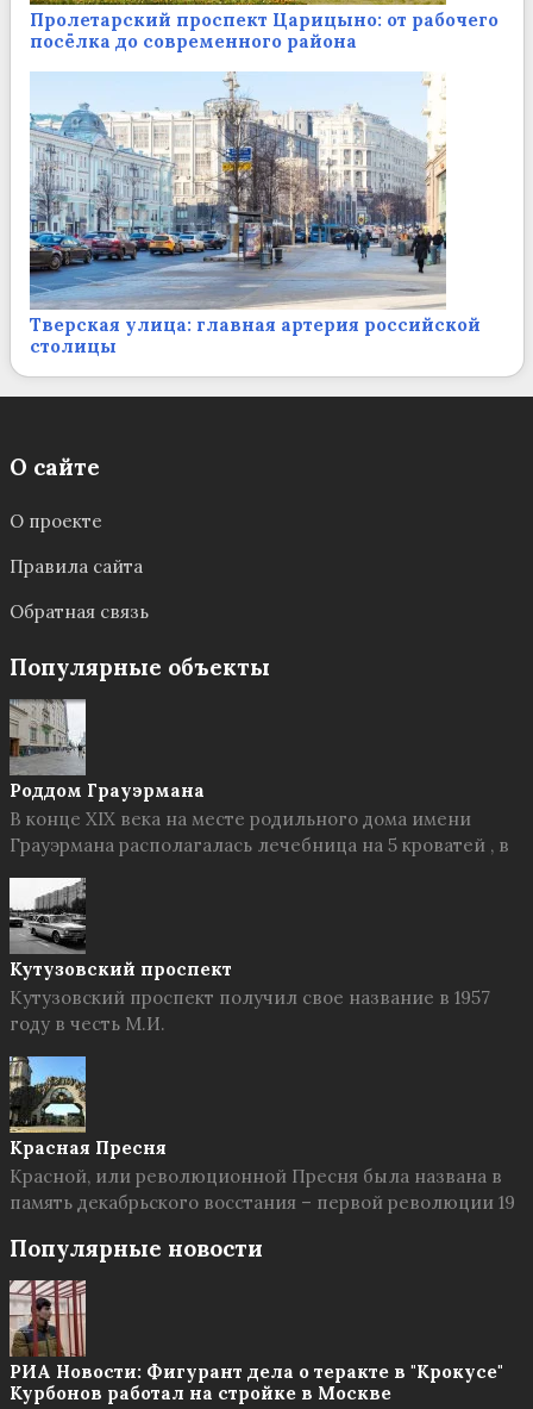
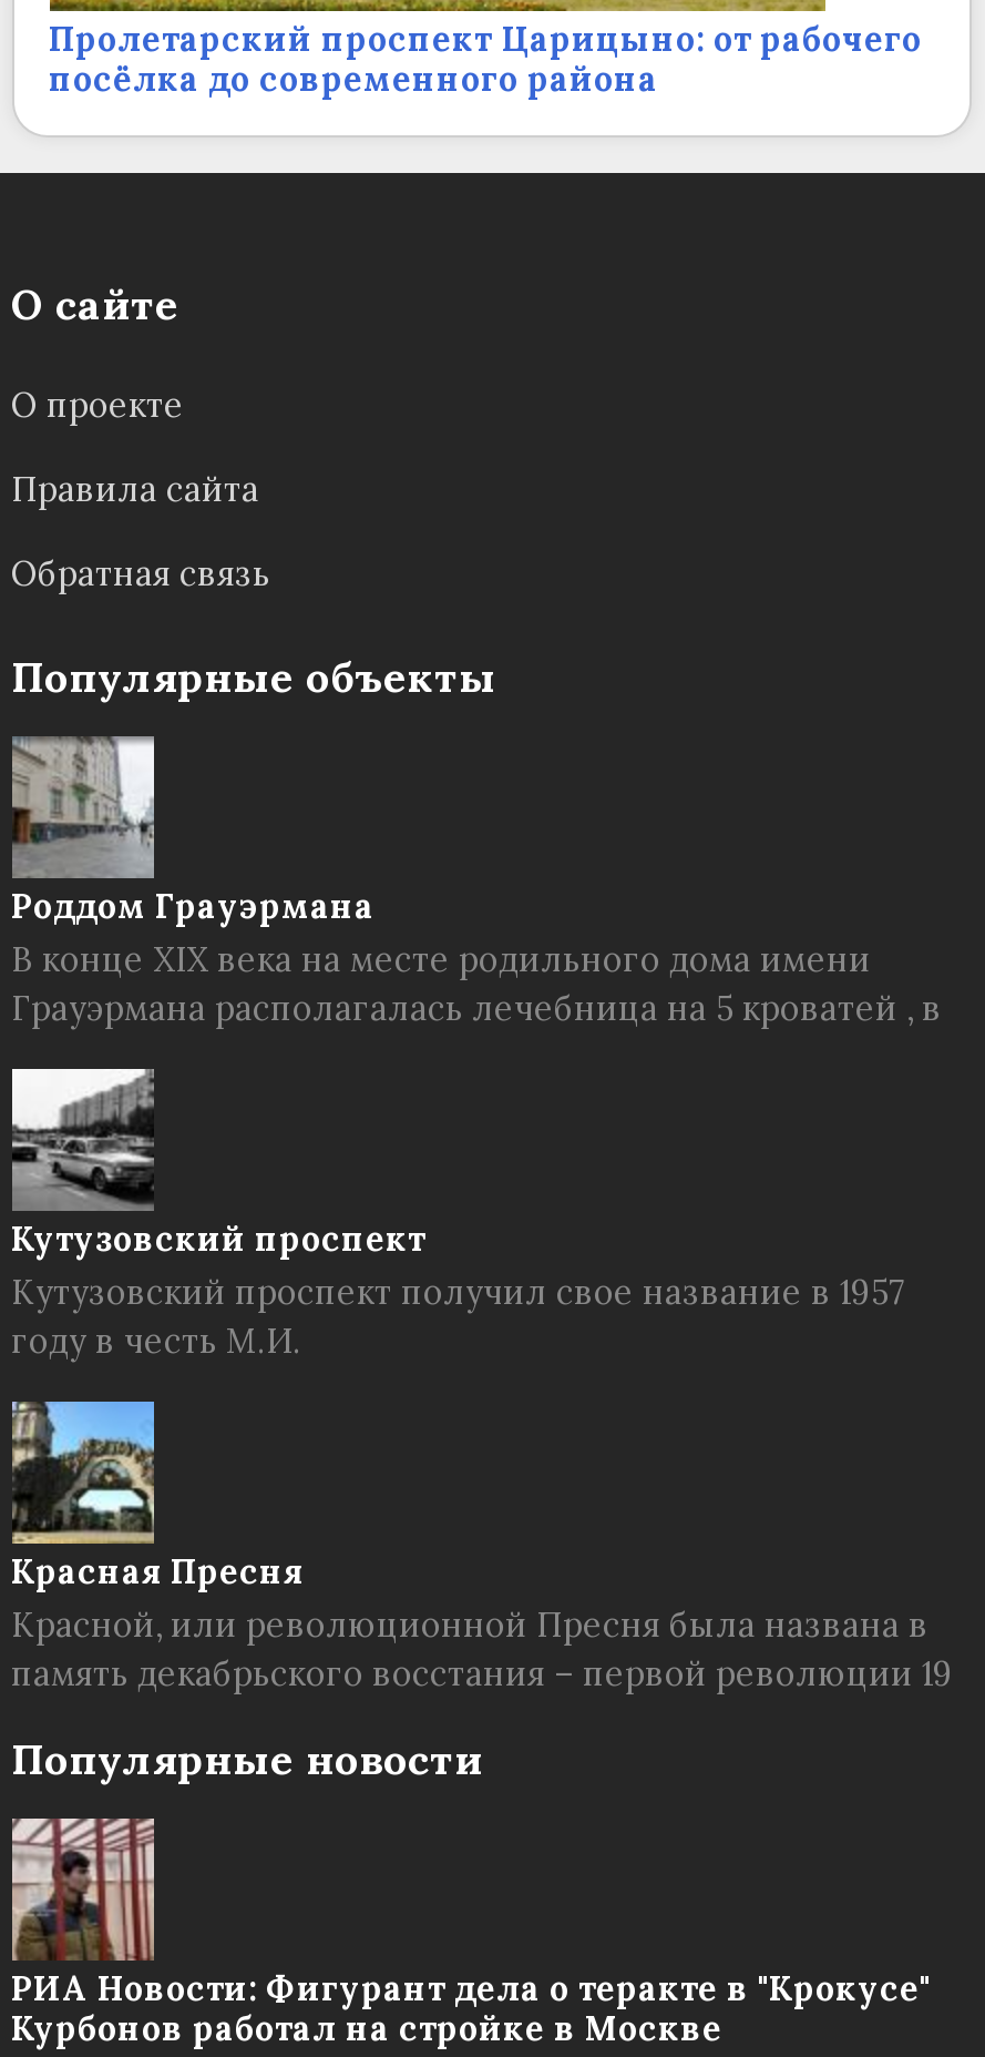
- [image]
- Тверская улица: главная артерия российской
- столицы
